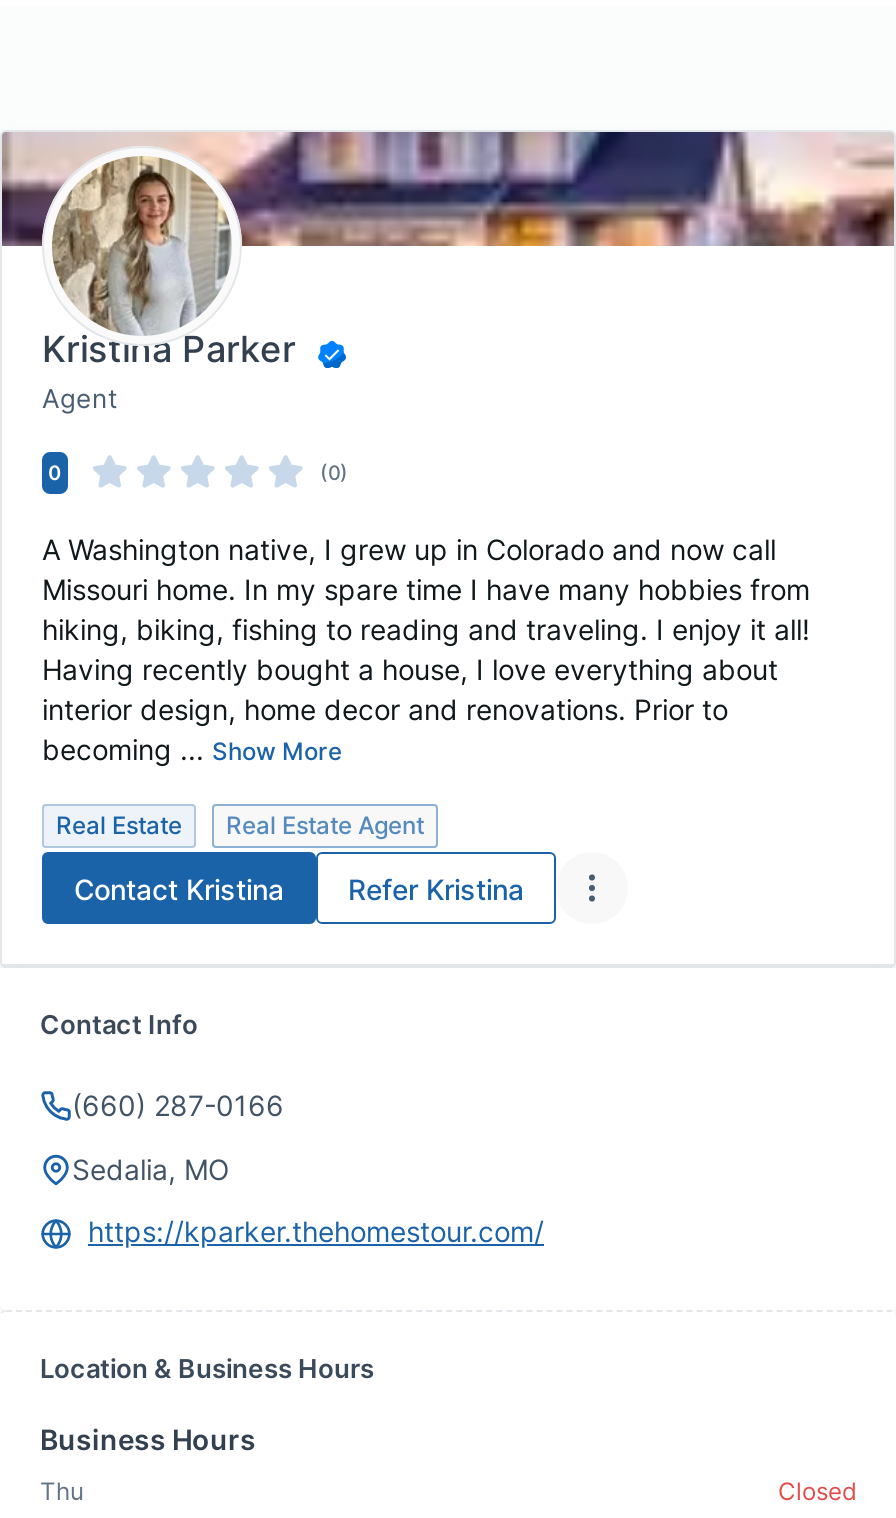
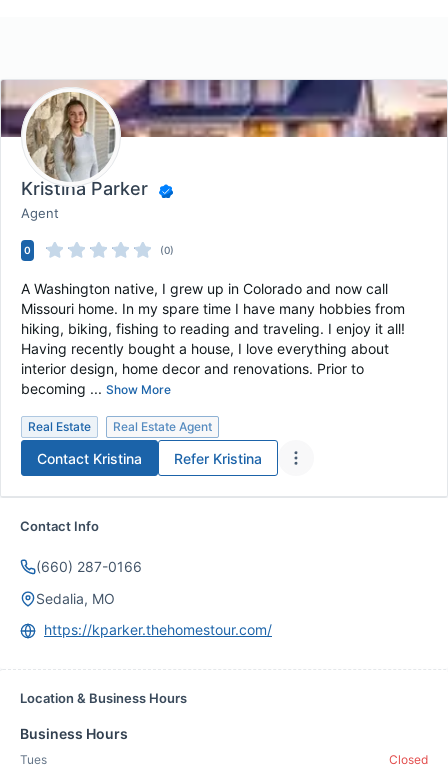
- Thu
+ Tues
